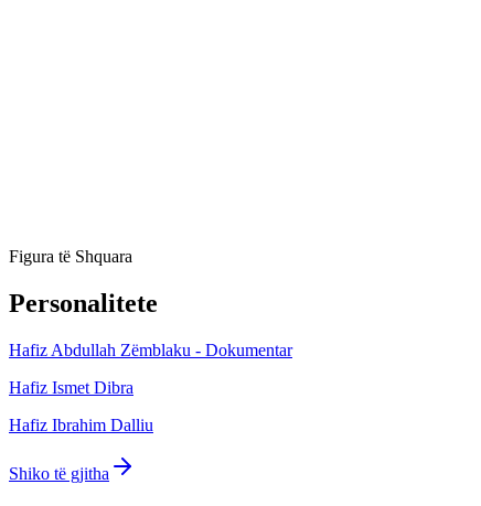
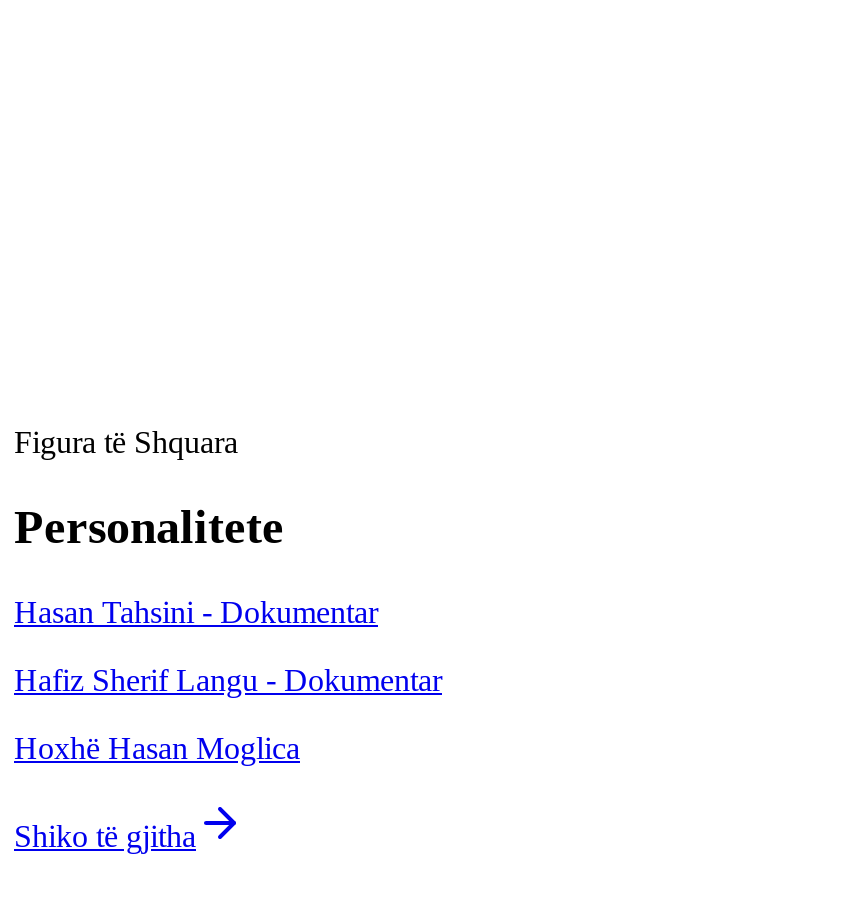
- Hafiz Abdullah Zëmblaku - Dokumentar
+ Hasan Tahsini - Dokumentar

- Hafiz Ismet Dibra
+ Hafiz Sherif Langu - Dokumentar

- Hafiz Ibrahim Dalliu
+ Hoxhë Hasan Moglica
